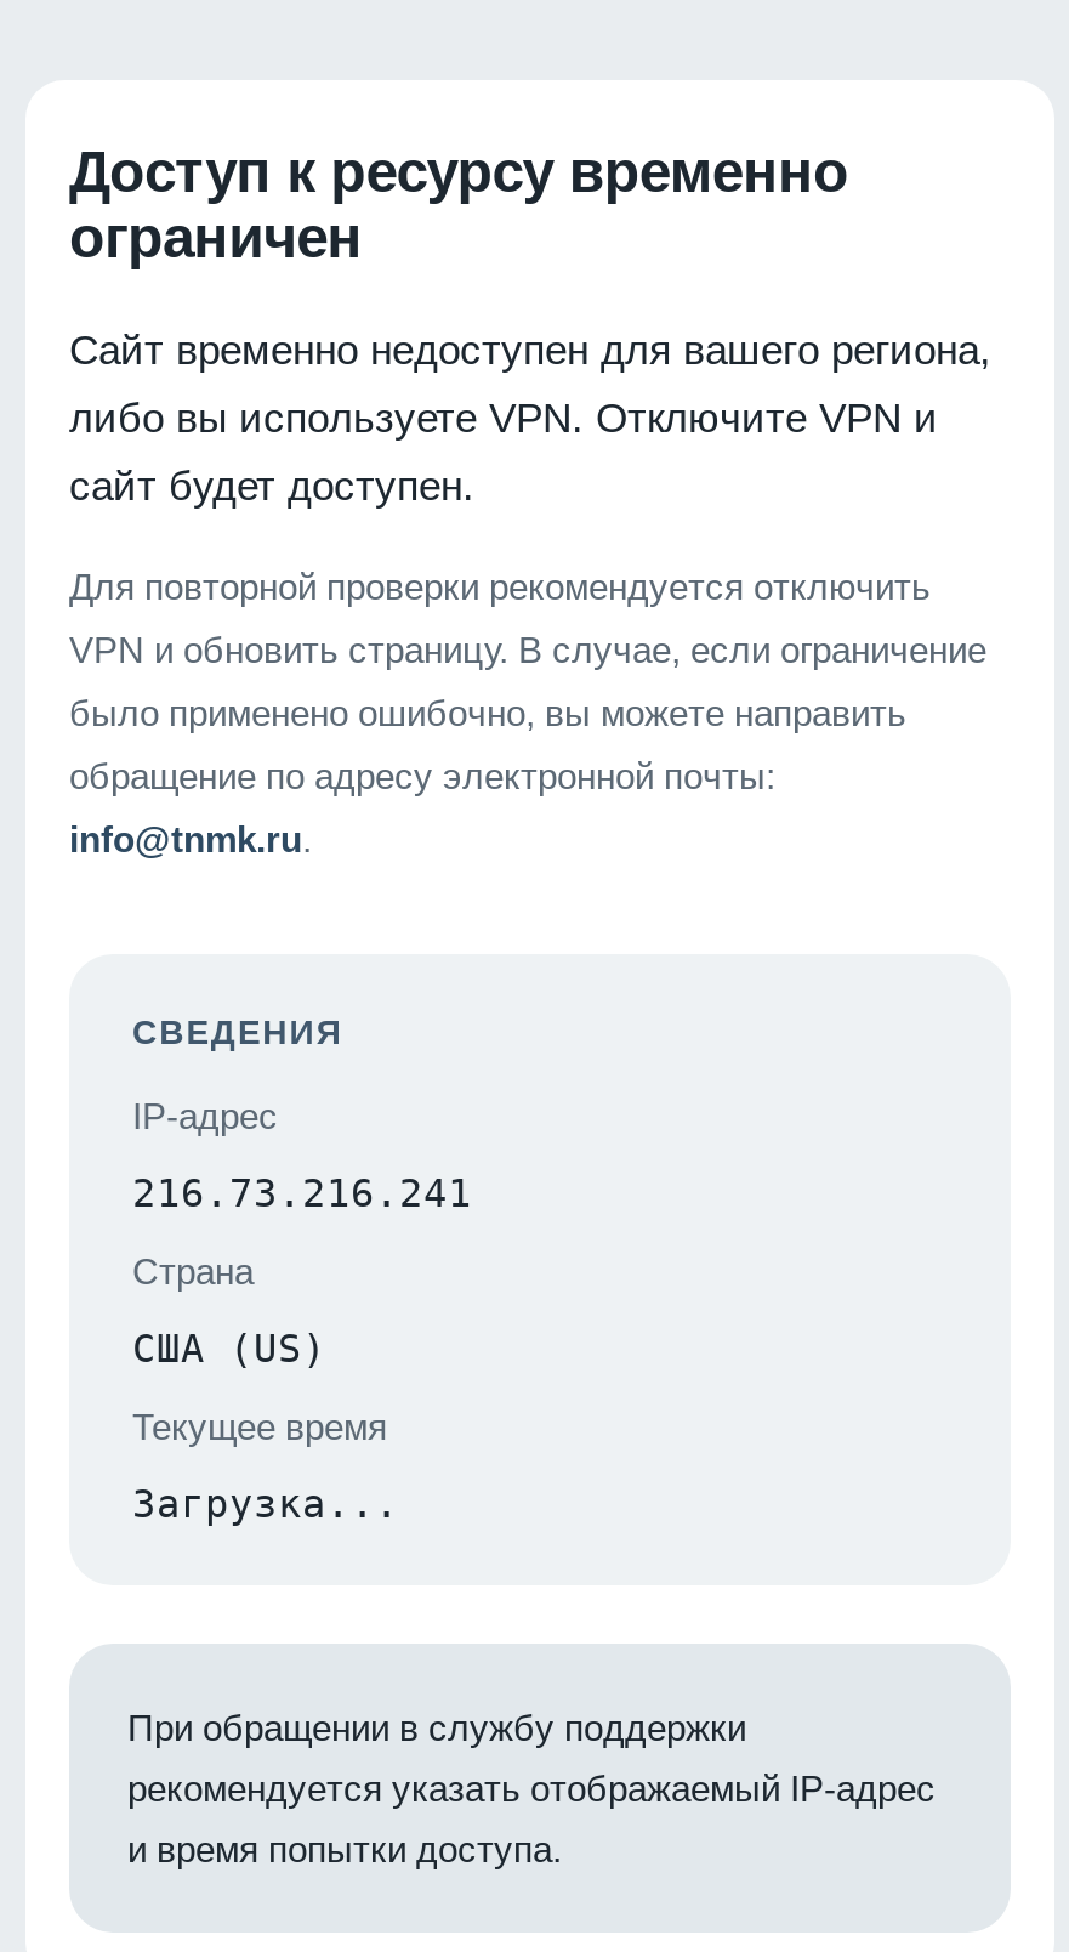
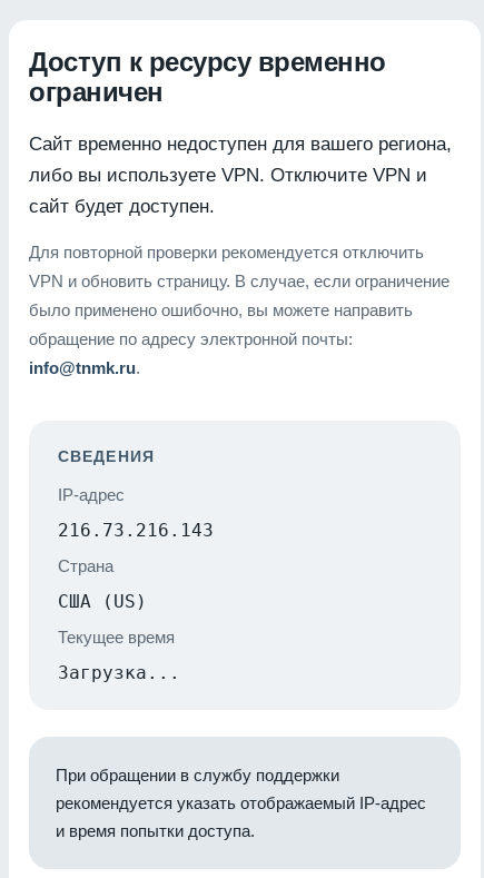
- 216.73.216.241
+ 216.73.216.143
